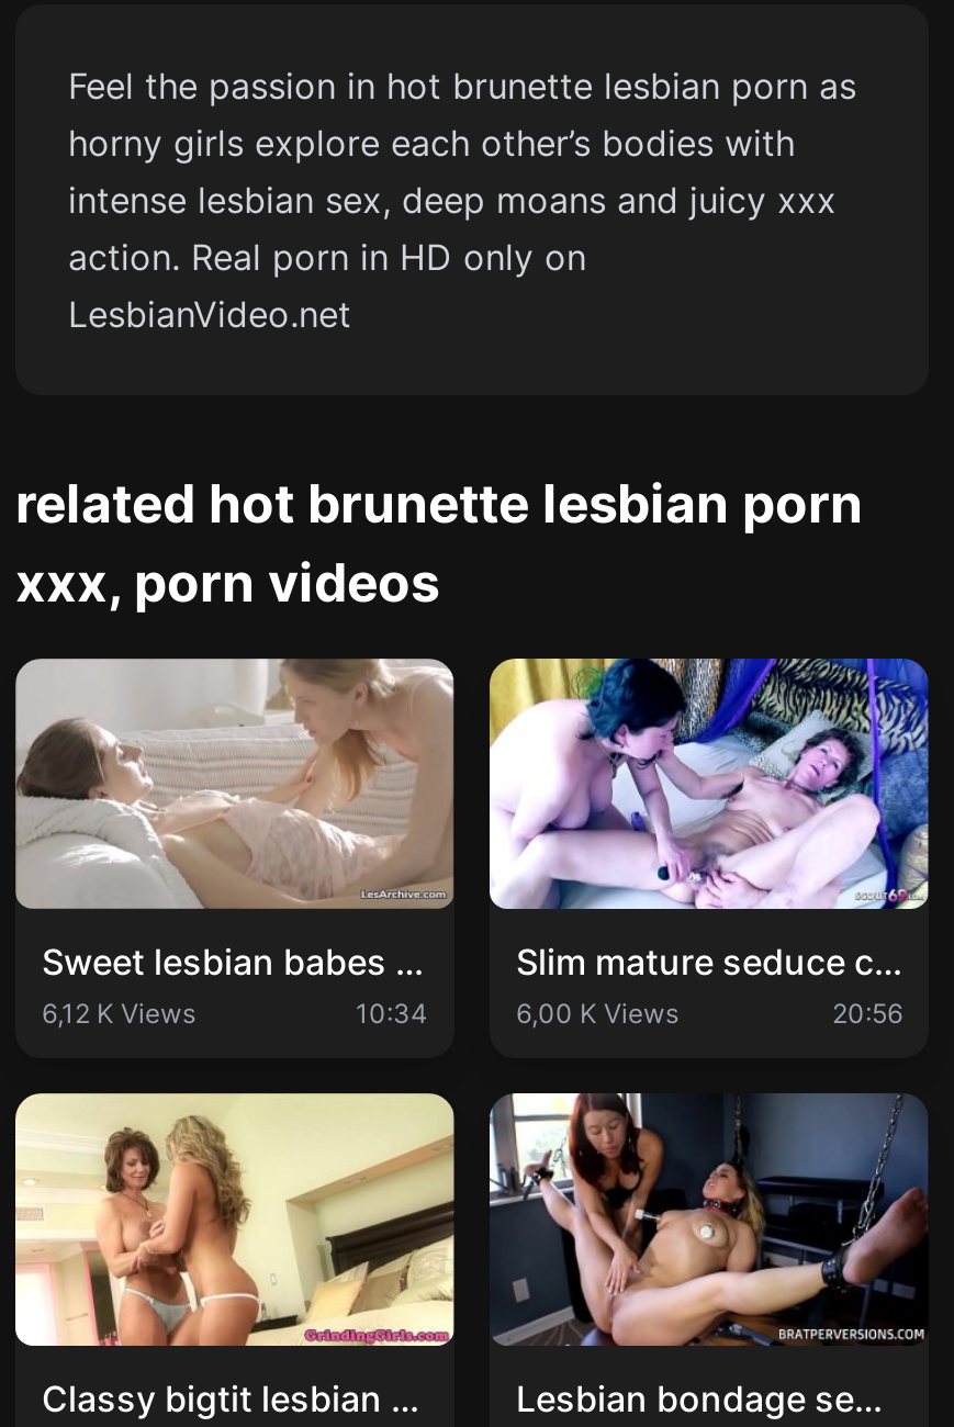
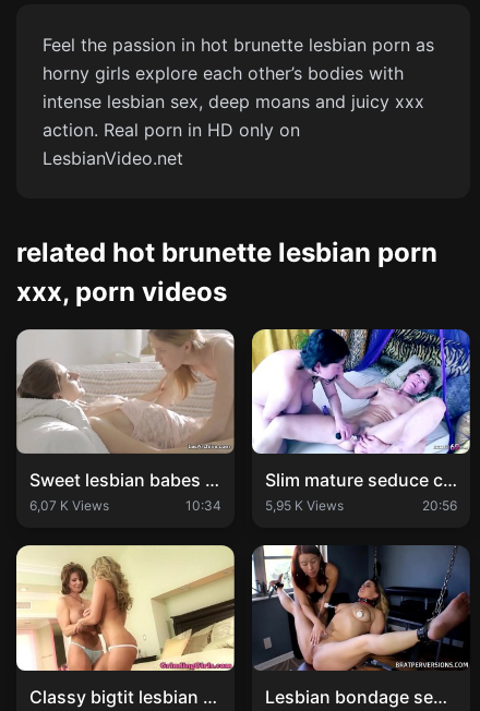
- 6,12 K Views
+ 6,07 K Views

- 6,00 K Views
+ 5,95 K Views
